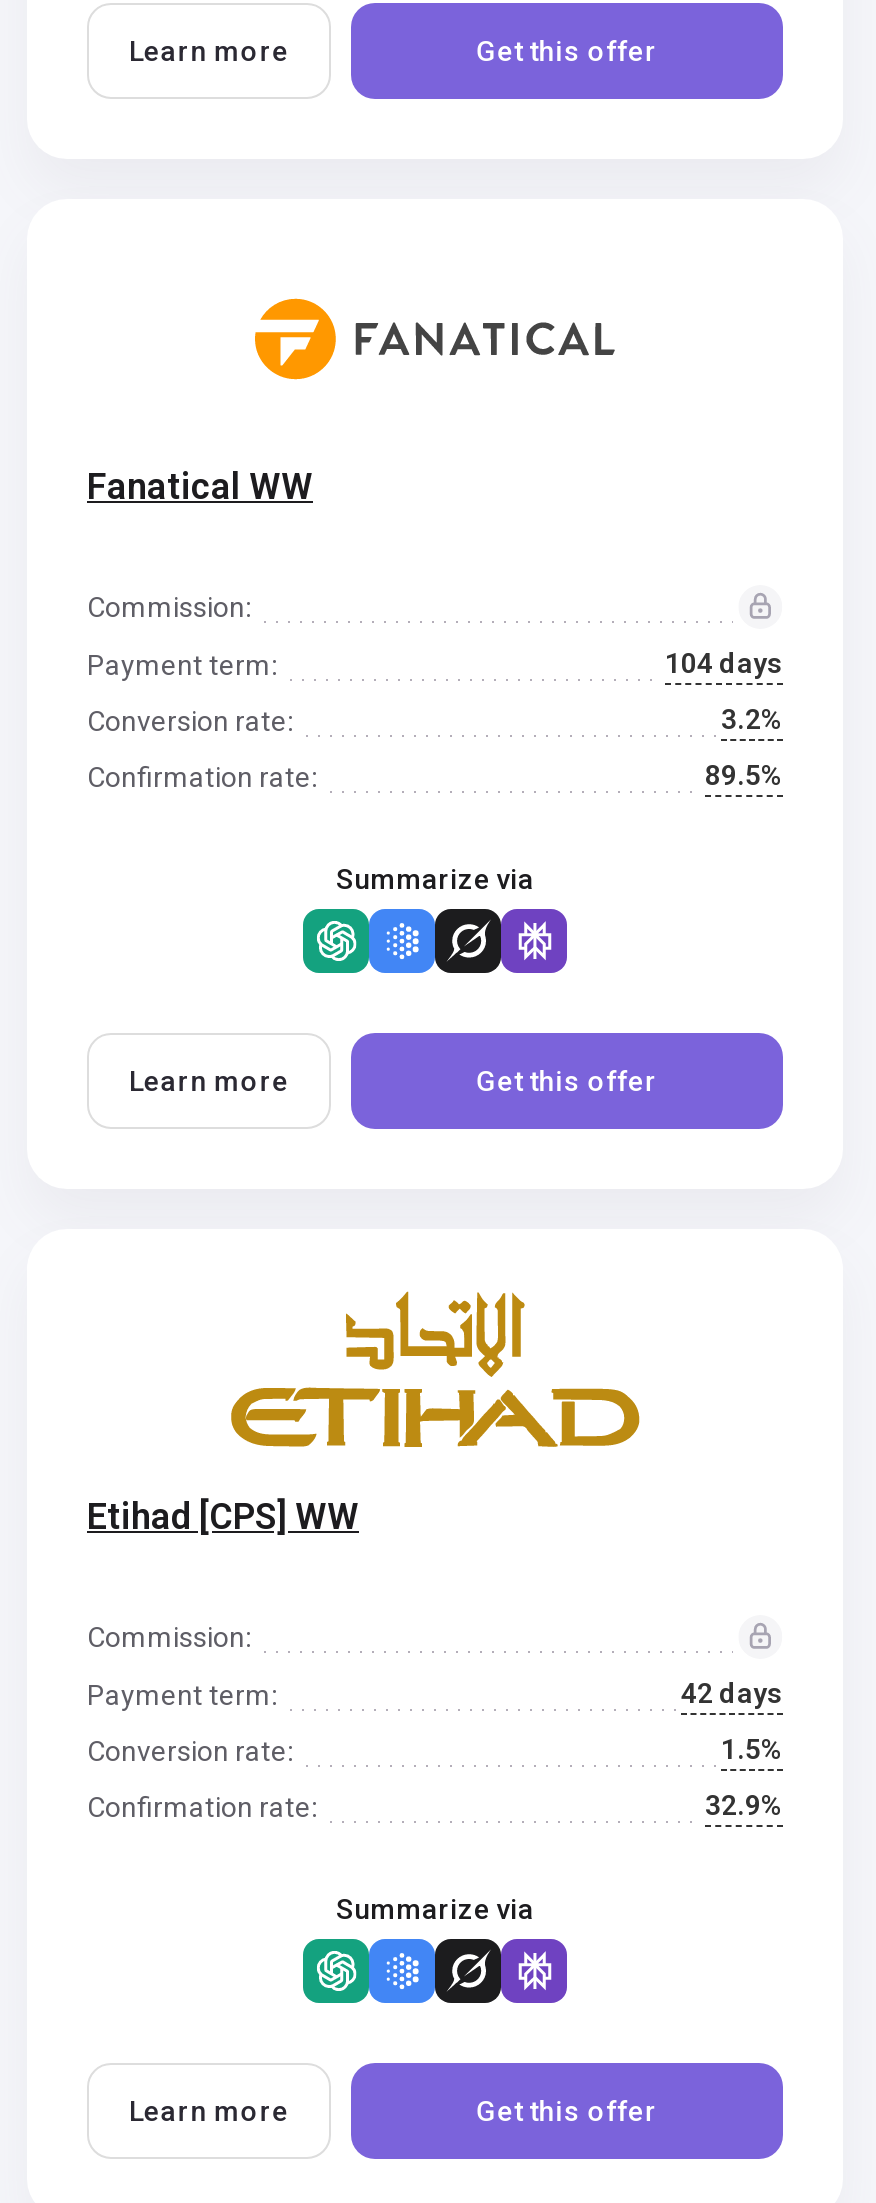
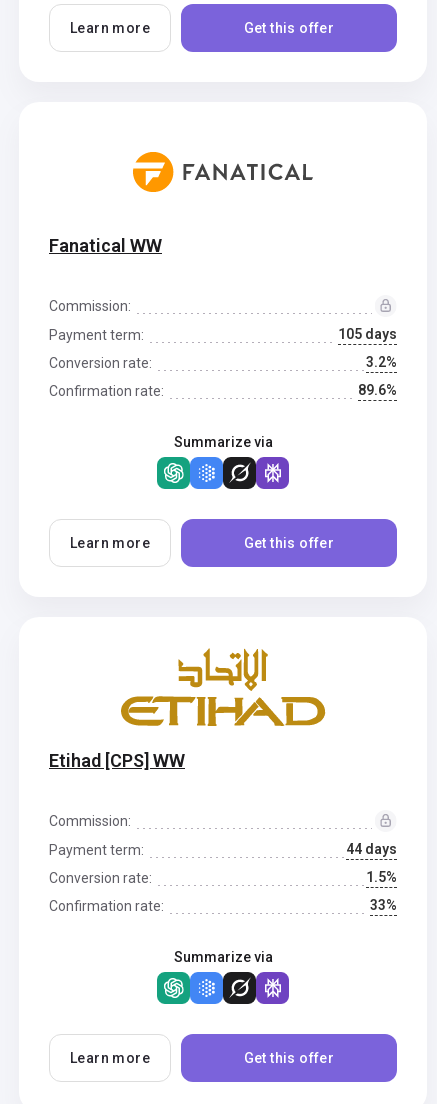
- 104 days
+ 105 days

- 89.5%
+ 89.6%

- 42 days
+ 44 days

- 32.9%
+ 33%
